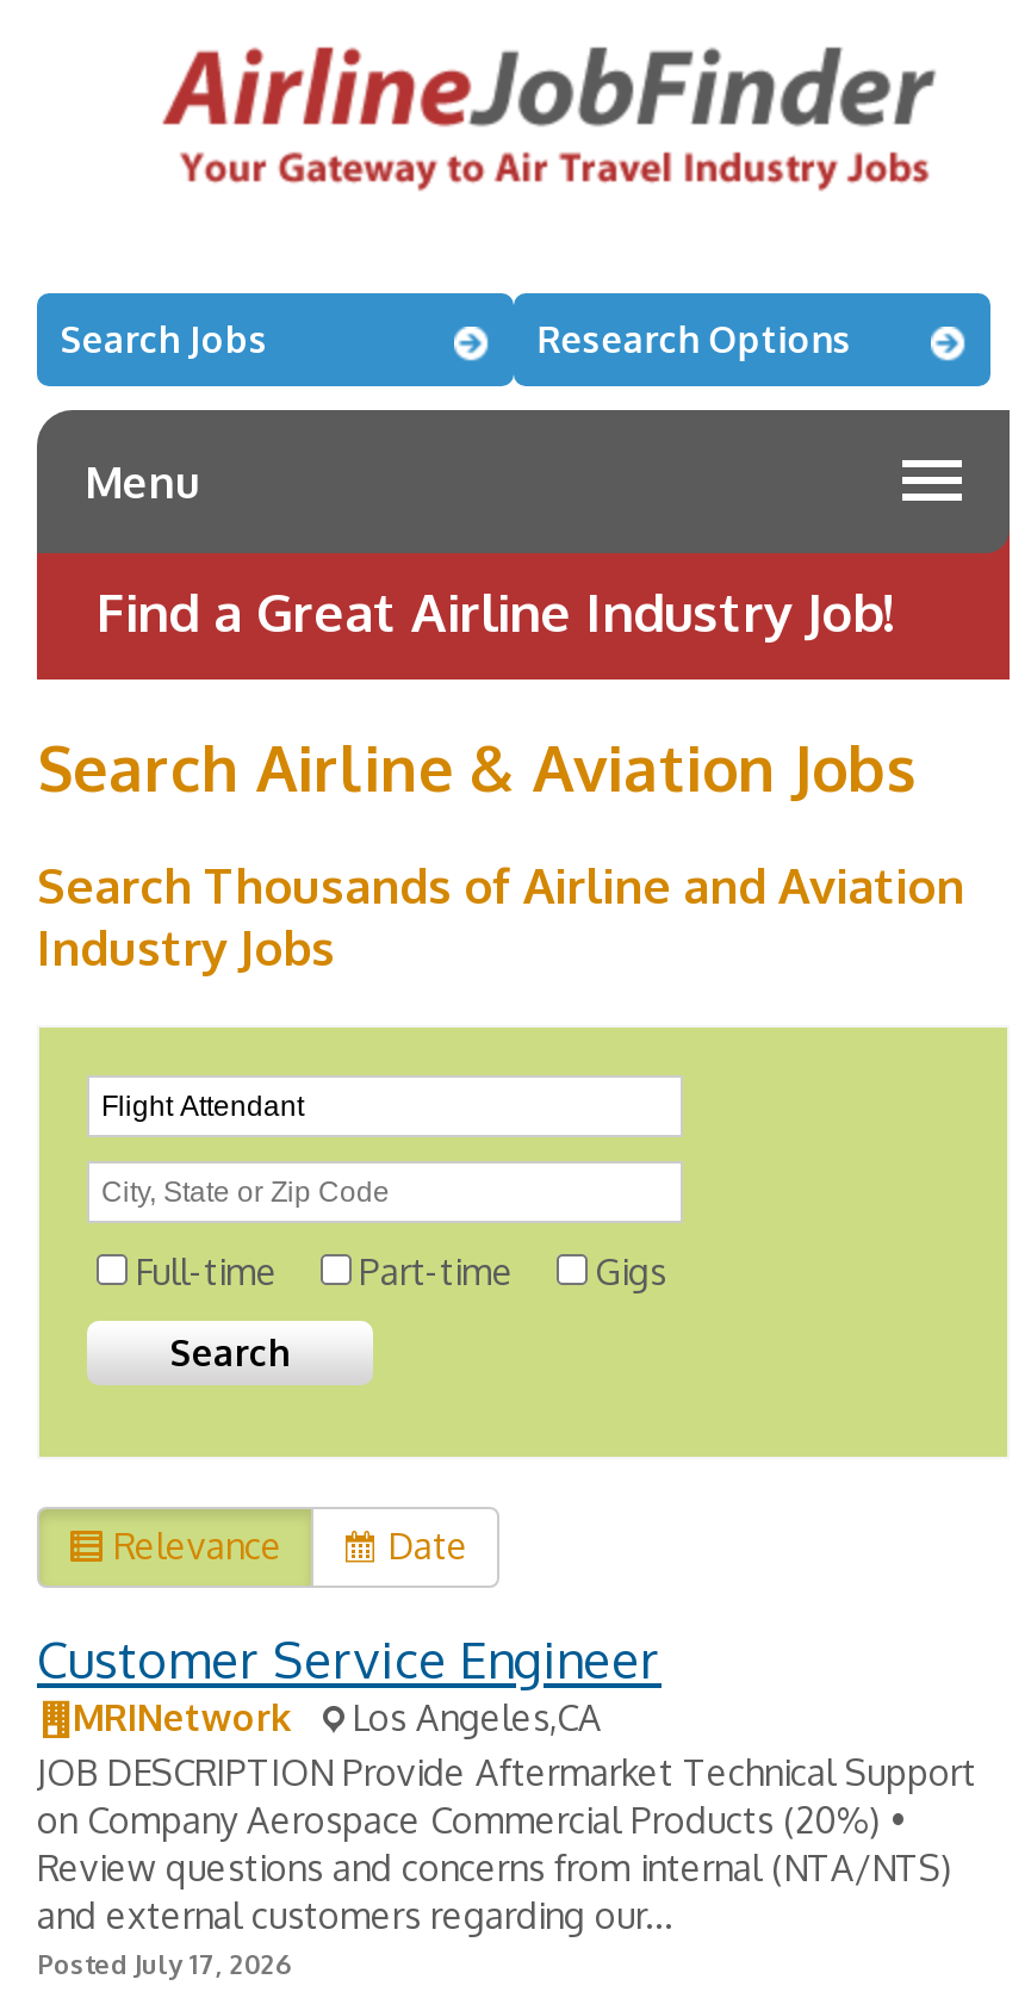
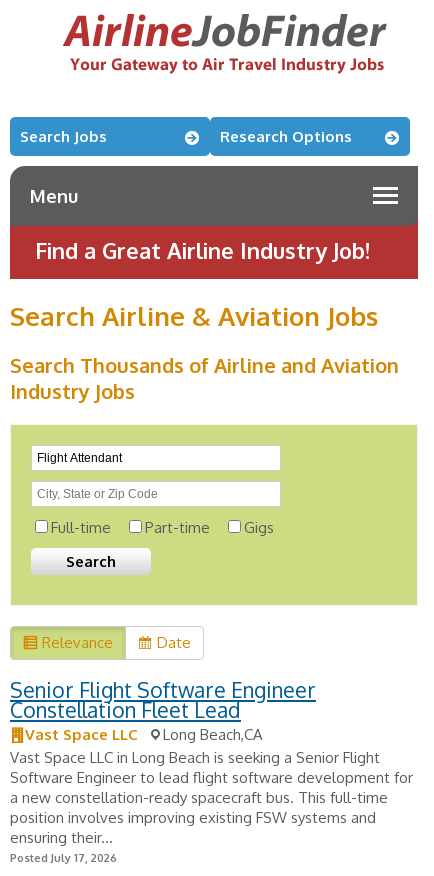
- Customer Service Engineer
- MRINetwork
- Los Angeles,CA
- JOB DESCRIPTION Provide Aftermarket Technical Support
- on Company Aerospace Commercial Products (20%) •
- Review questions and concerns from internal (NTA/NTS)
- and external customers regarding our...
+ Senior Flight Software Engineer
+ Constellation Fleet Lead
+ Vast Space LLC
+ Long Beach,CA
+ Vast Space LLC in Long Beach is seeking a Senior Flight
+ Software Engineer to lead flight software development for
+ a new constellation-ready spacecraft bus. This full-time
+ position involves improving existing FSW systems and
+ ensuring their...
